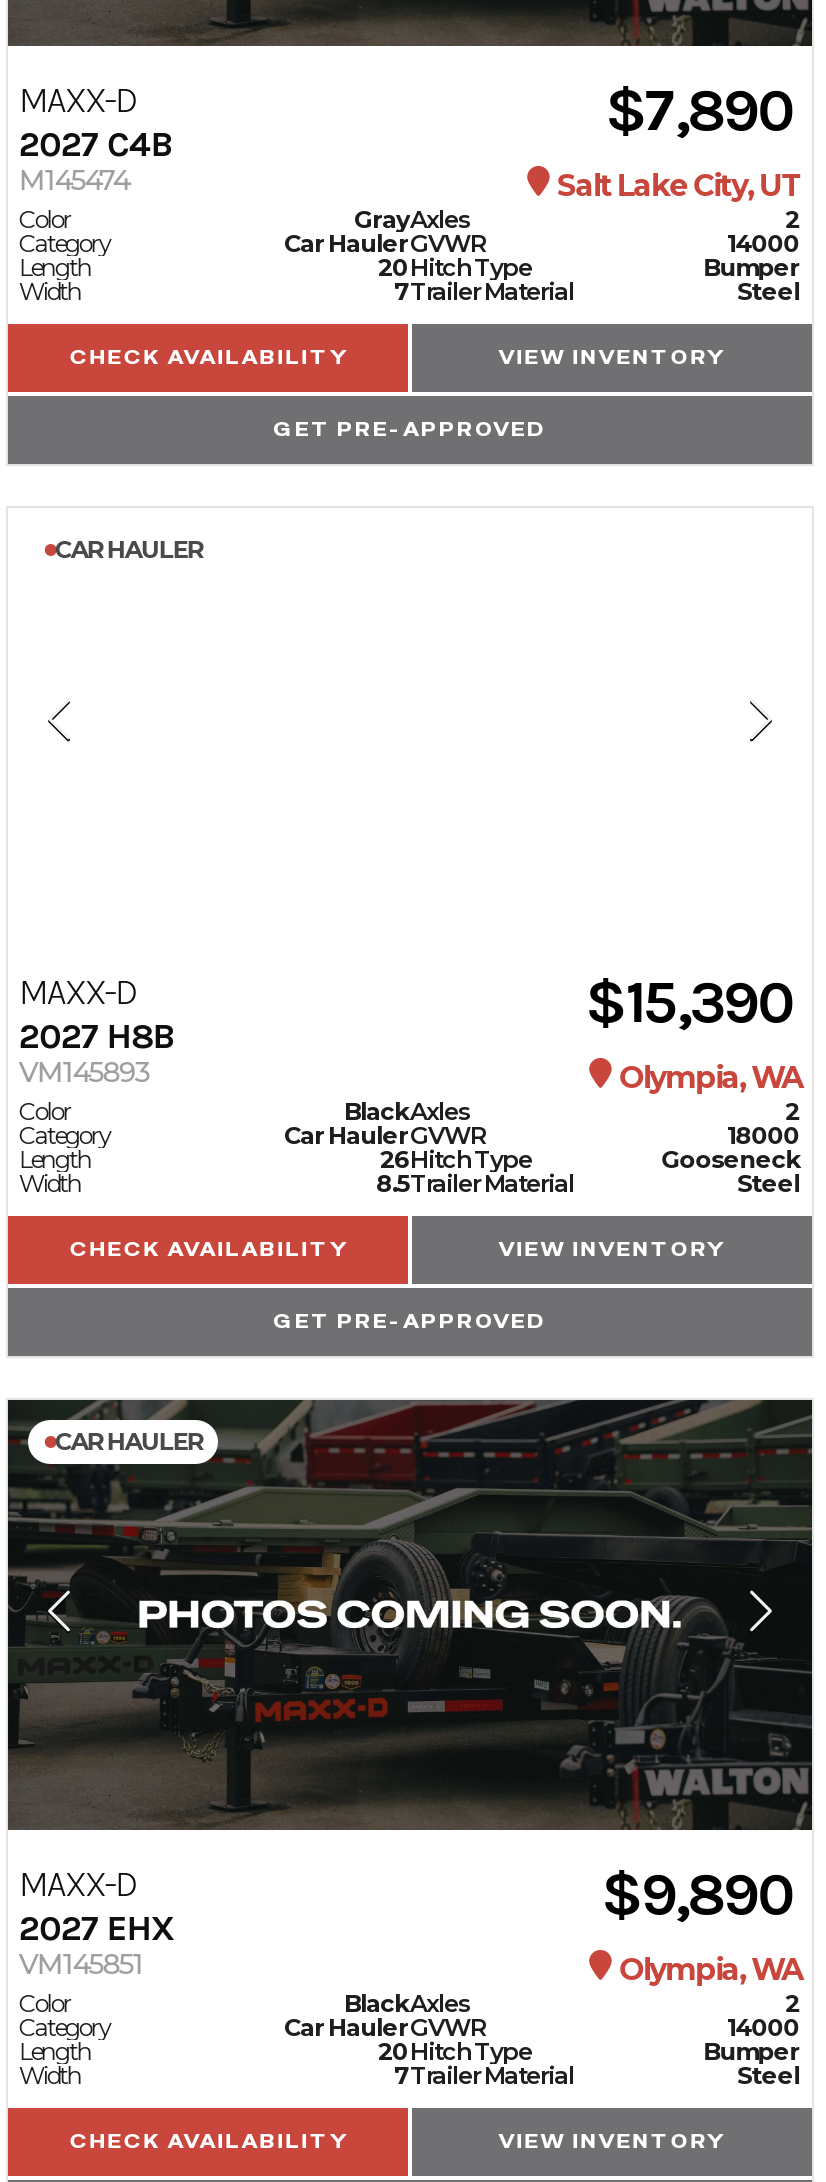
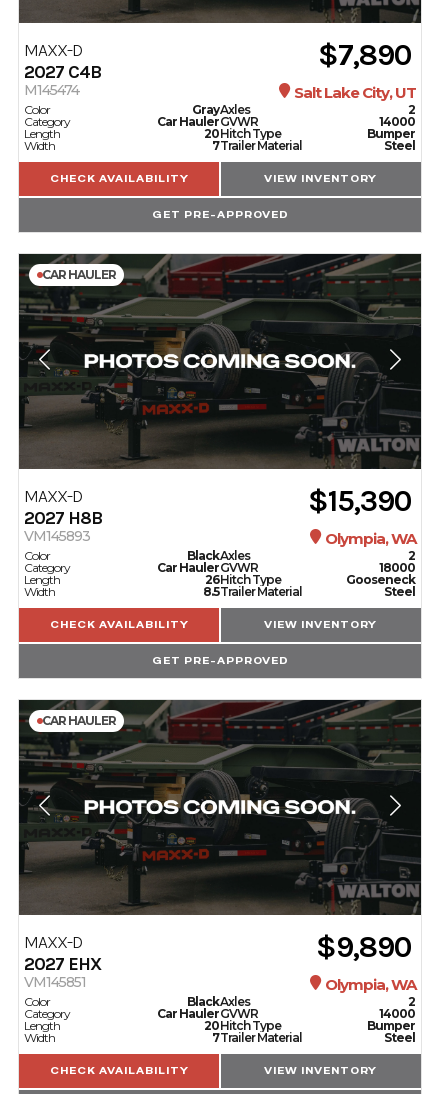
+ [image]
